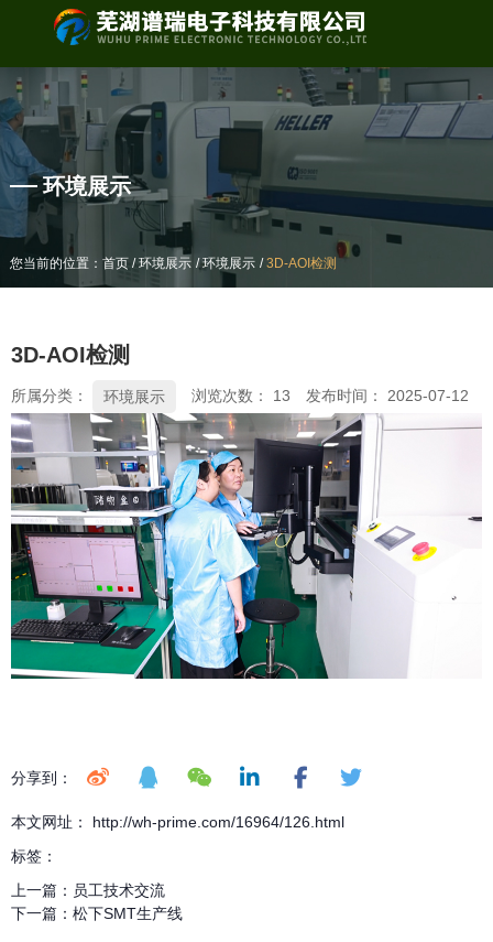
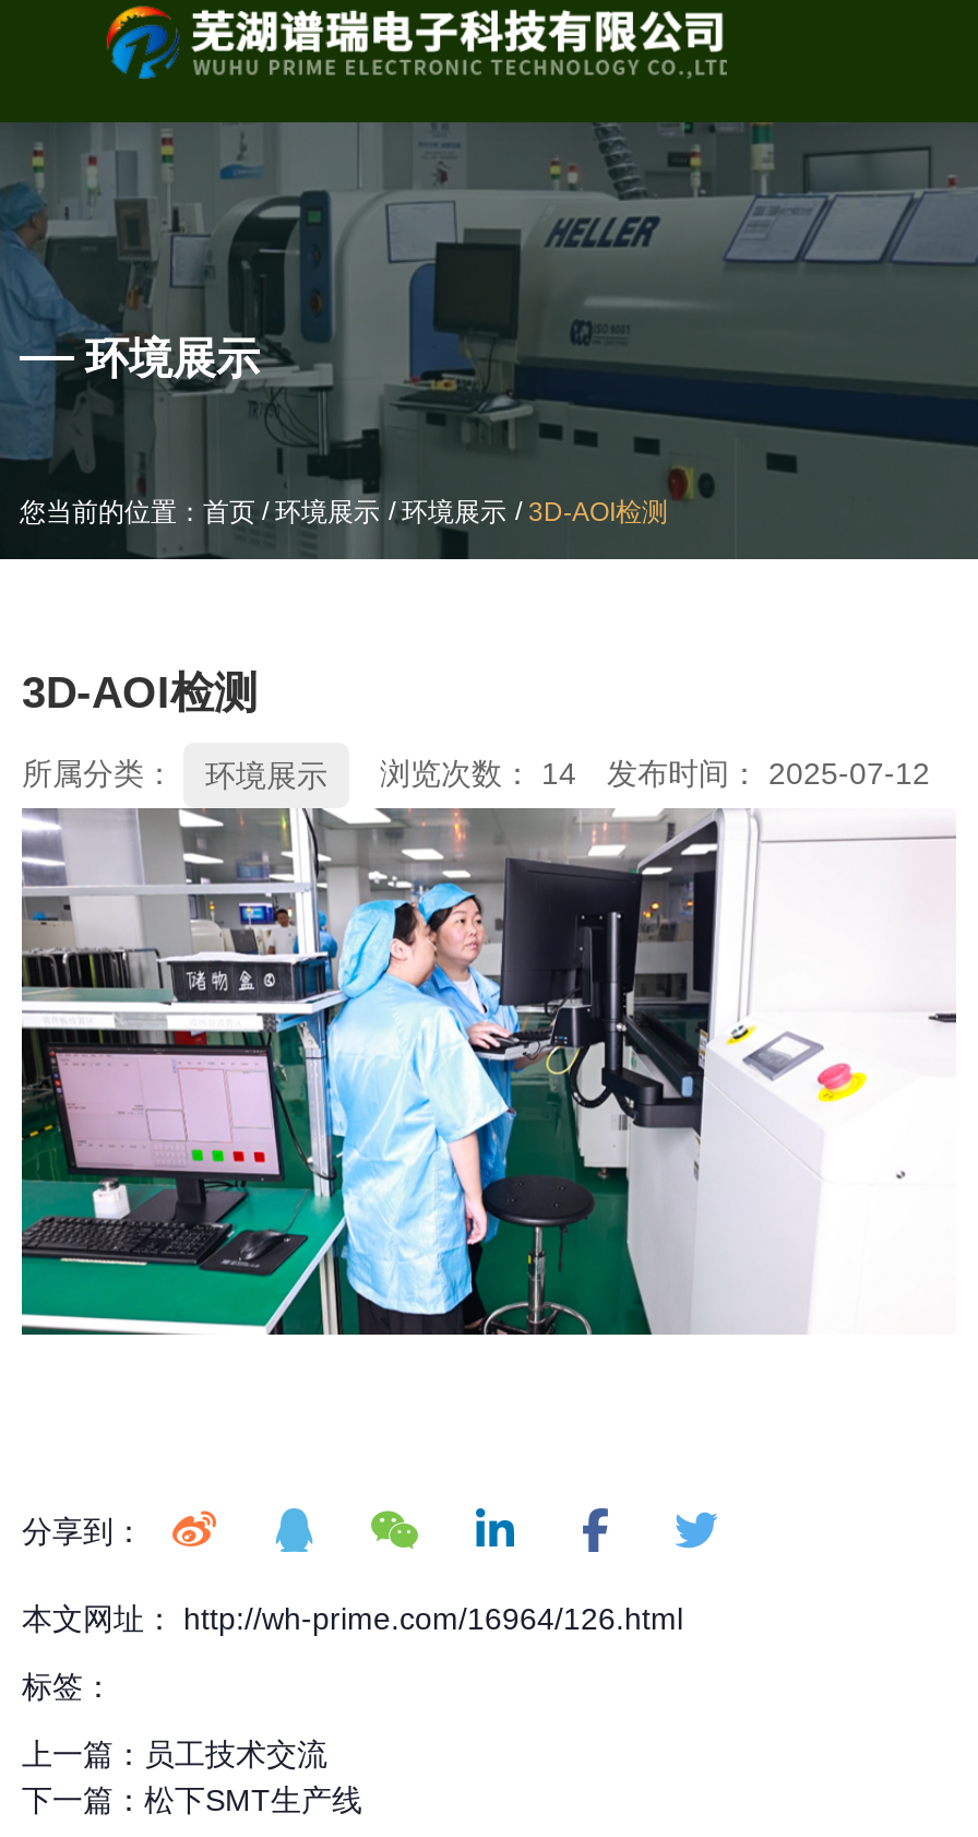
- 所属分类： 环境展示 浏览次数：13 发布时间： 2025-07-12
+ 所属分类： 环境展示 浏览次数：14 发布时间： 2025-07-12
